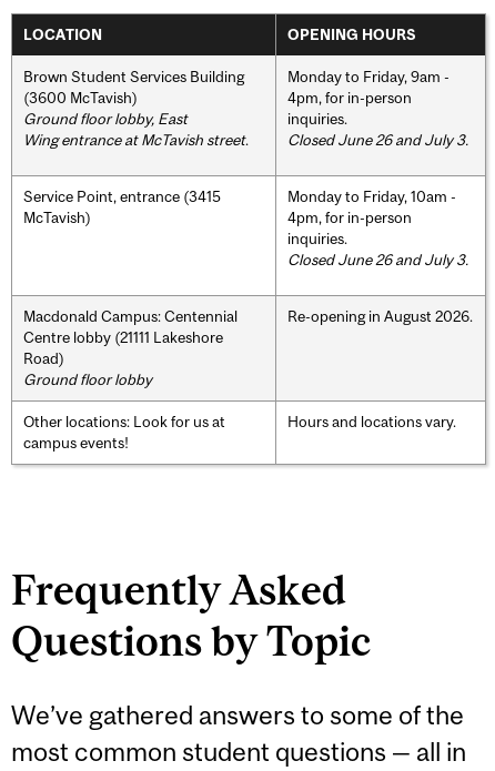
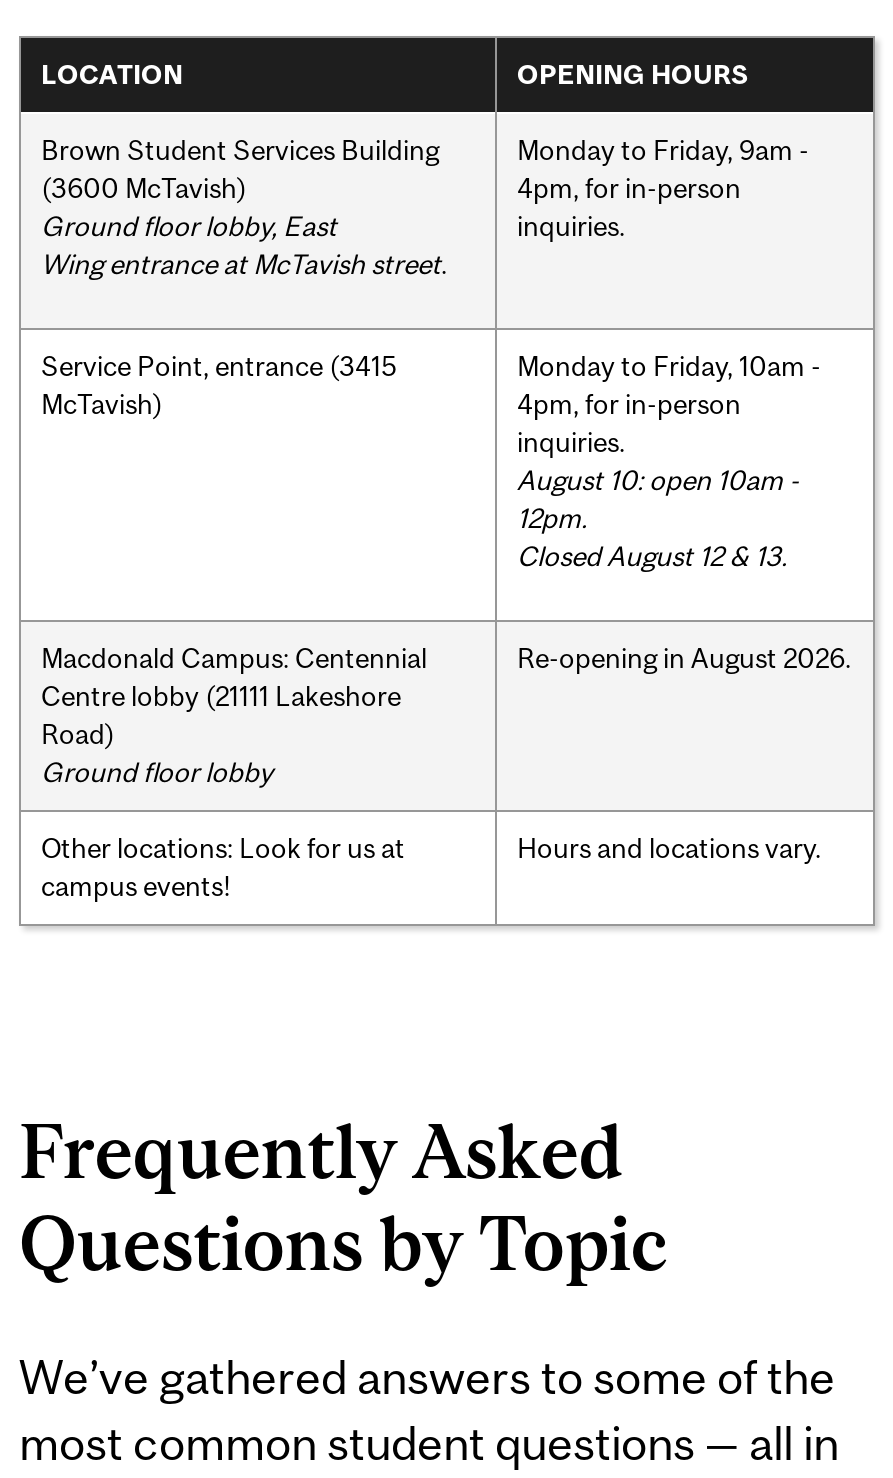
- Closed June 26 and July 3.

- Closed June 26 and July 3.
+ August 10: open 10am -
+ 12pm.
+ Closed August 12 & 13.
